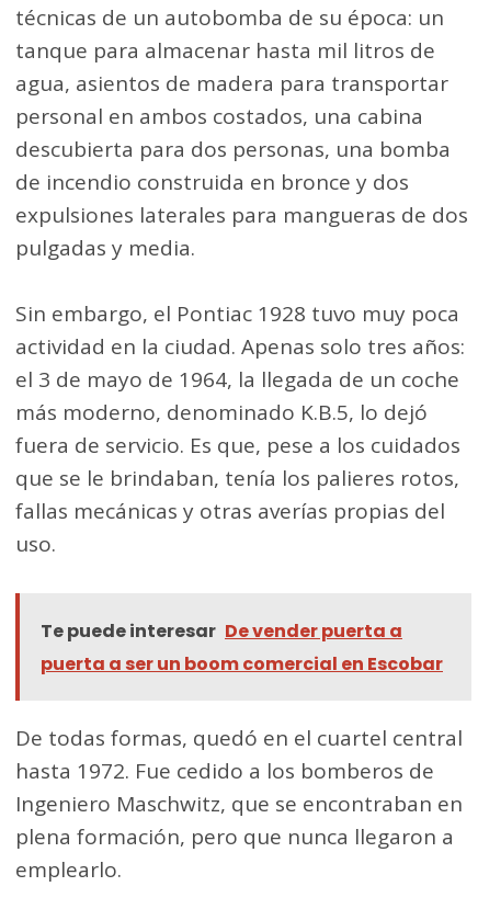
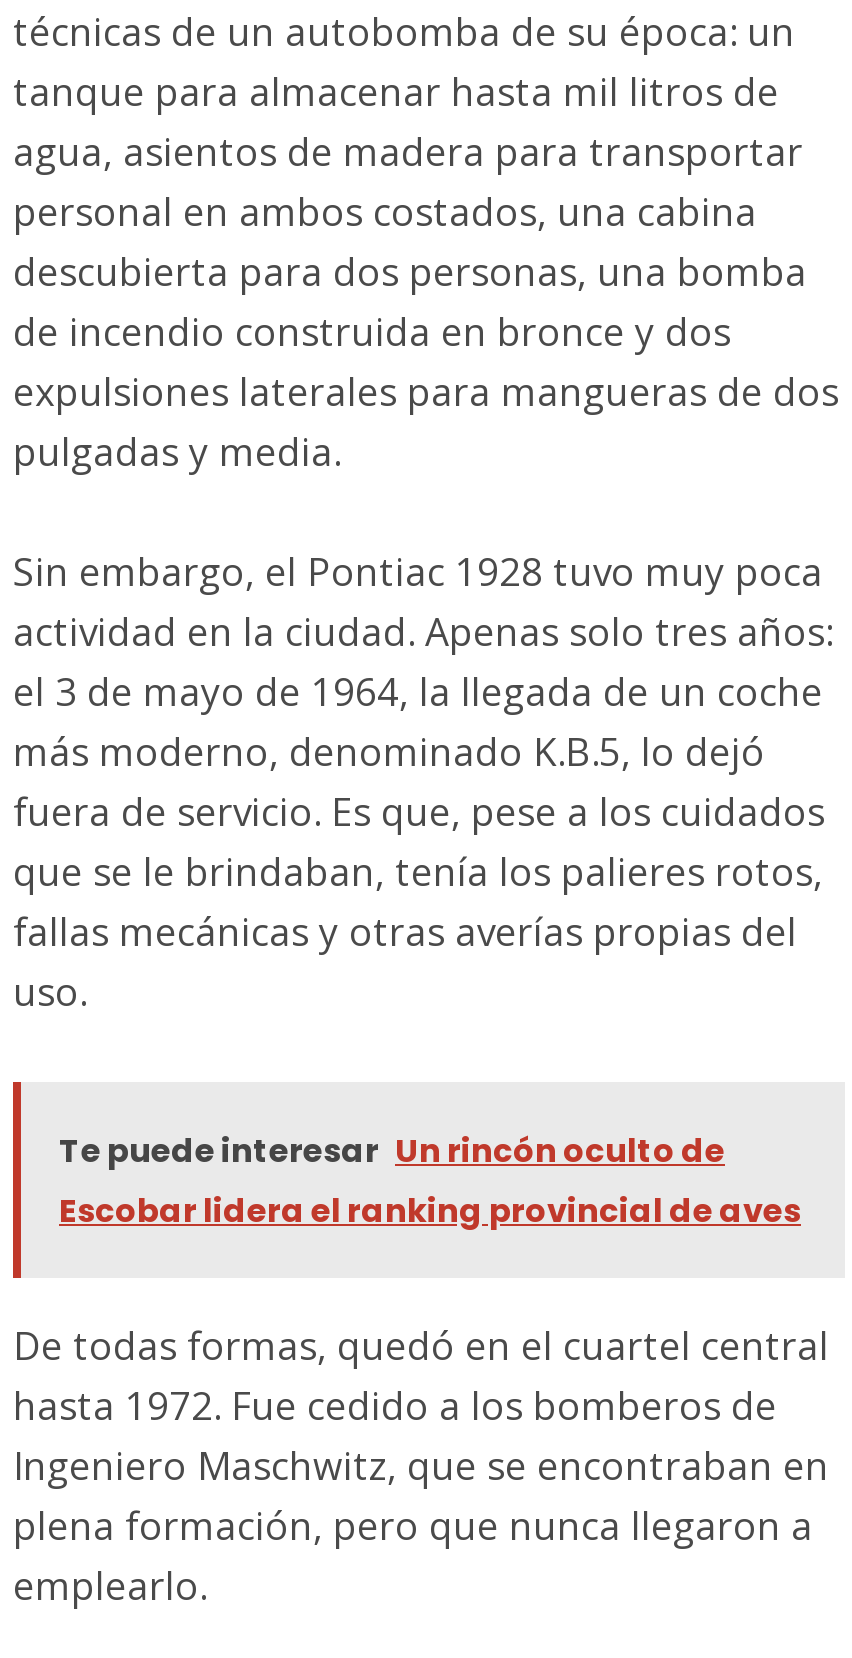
- Te puede interesar De vender puerta a
- puerta a ser un boom comercial en Escobar
+ Te puede interesar Un rincón oculto de
+ Escobar lidera el ranking provincial de aves
